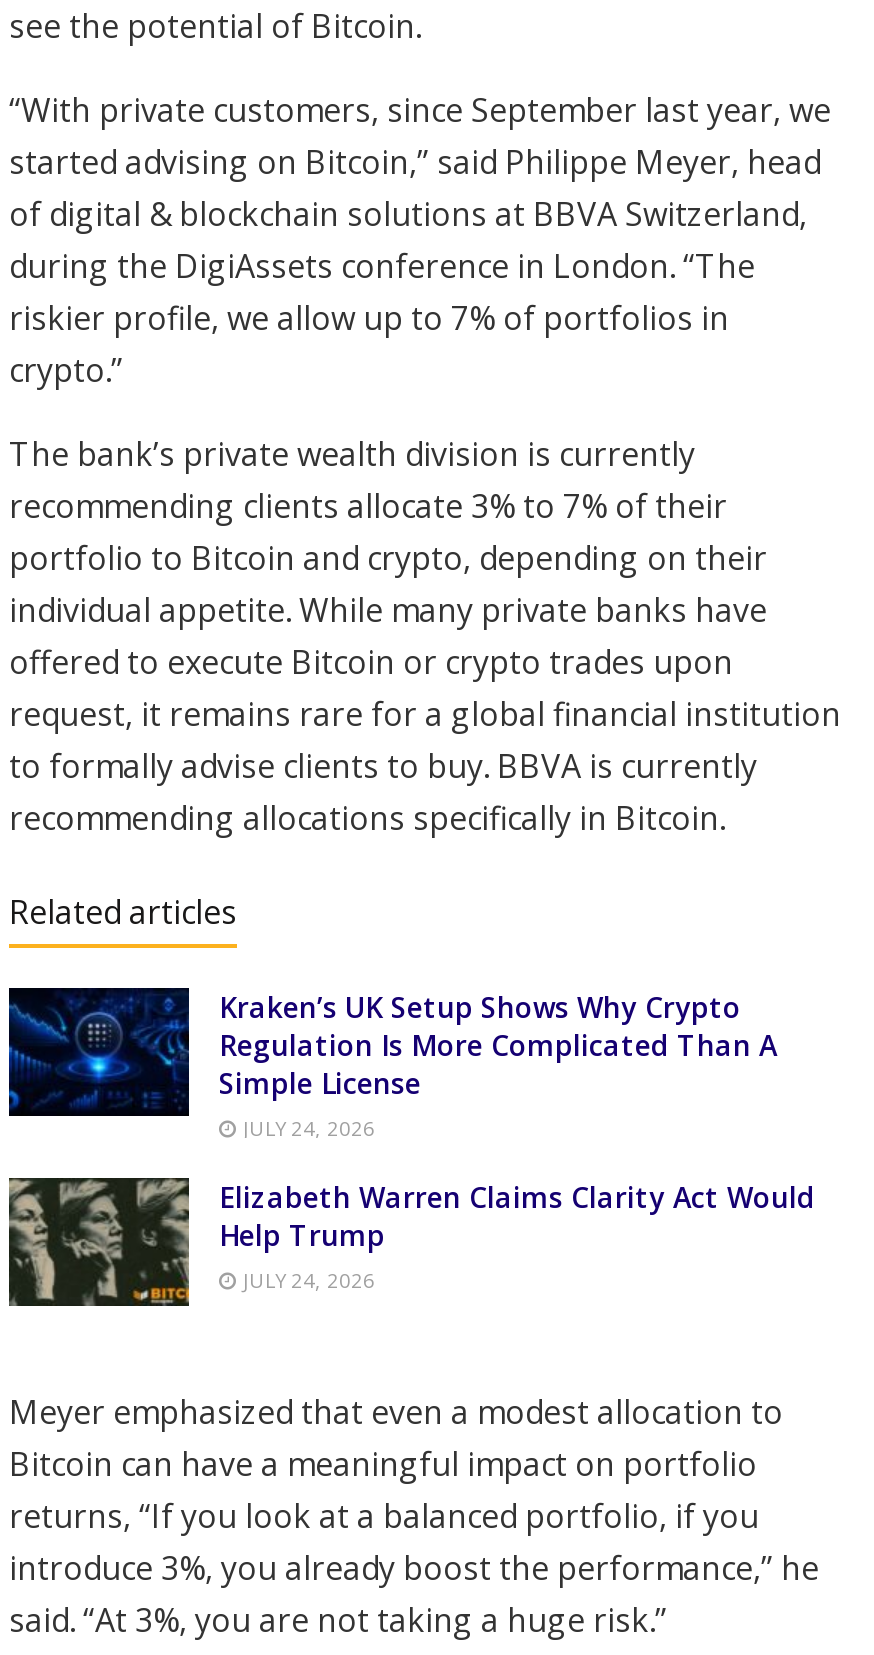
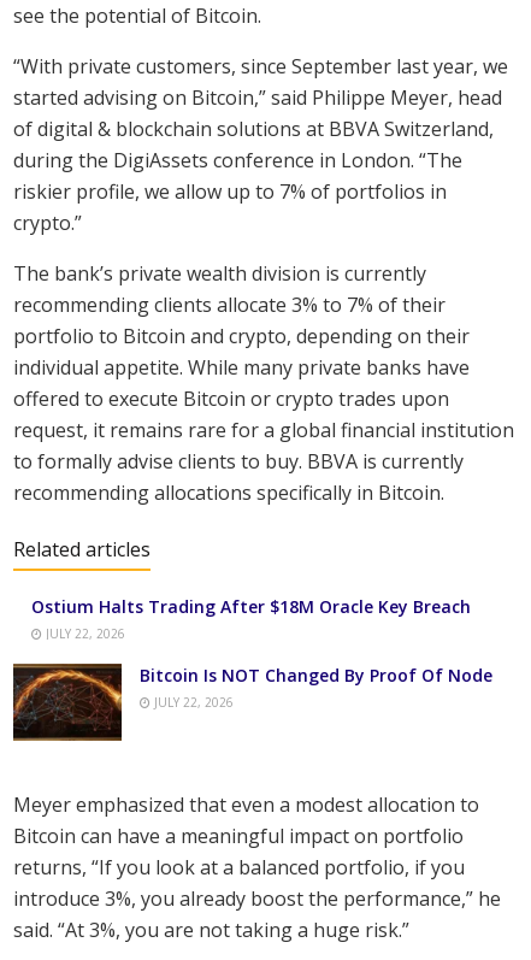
- Kraken’s UK Setup Shows Why Crypto
- Regulation Is More Complicated Than A
- Simple License
- JULY 24, 2026
+ Ostium Halts Trading After $18M Oracle Key Breach
+ JULY 22, 2026

- [image]
- Elizabeth Warren Claims Clarity Act Would
- Help Trump
- JULY 24, 2026
+ [image]
+ Bitcoin Is NOT Changed By Proof Of Node
+ JULY 22, 2026
